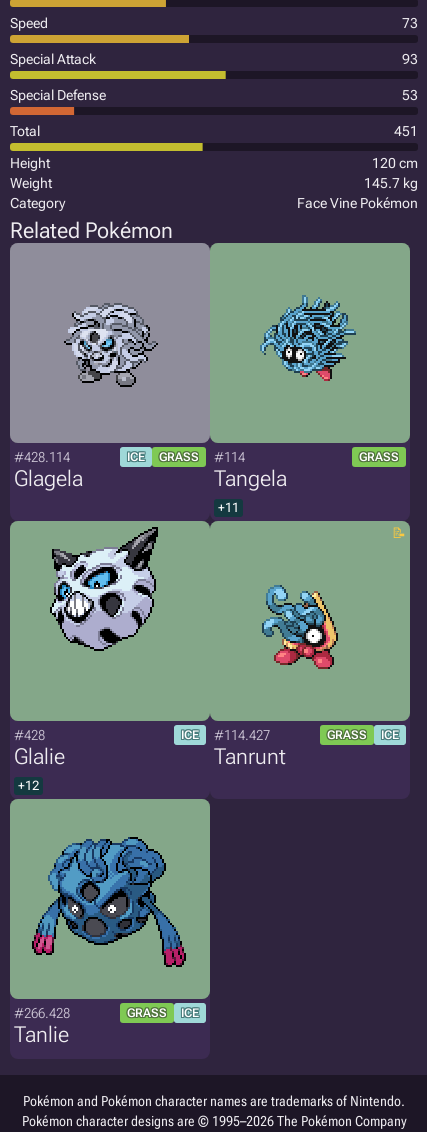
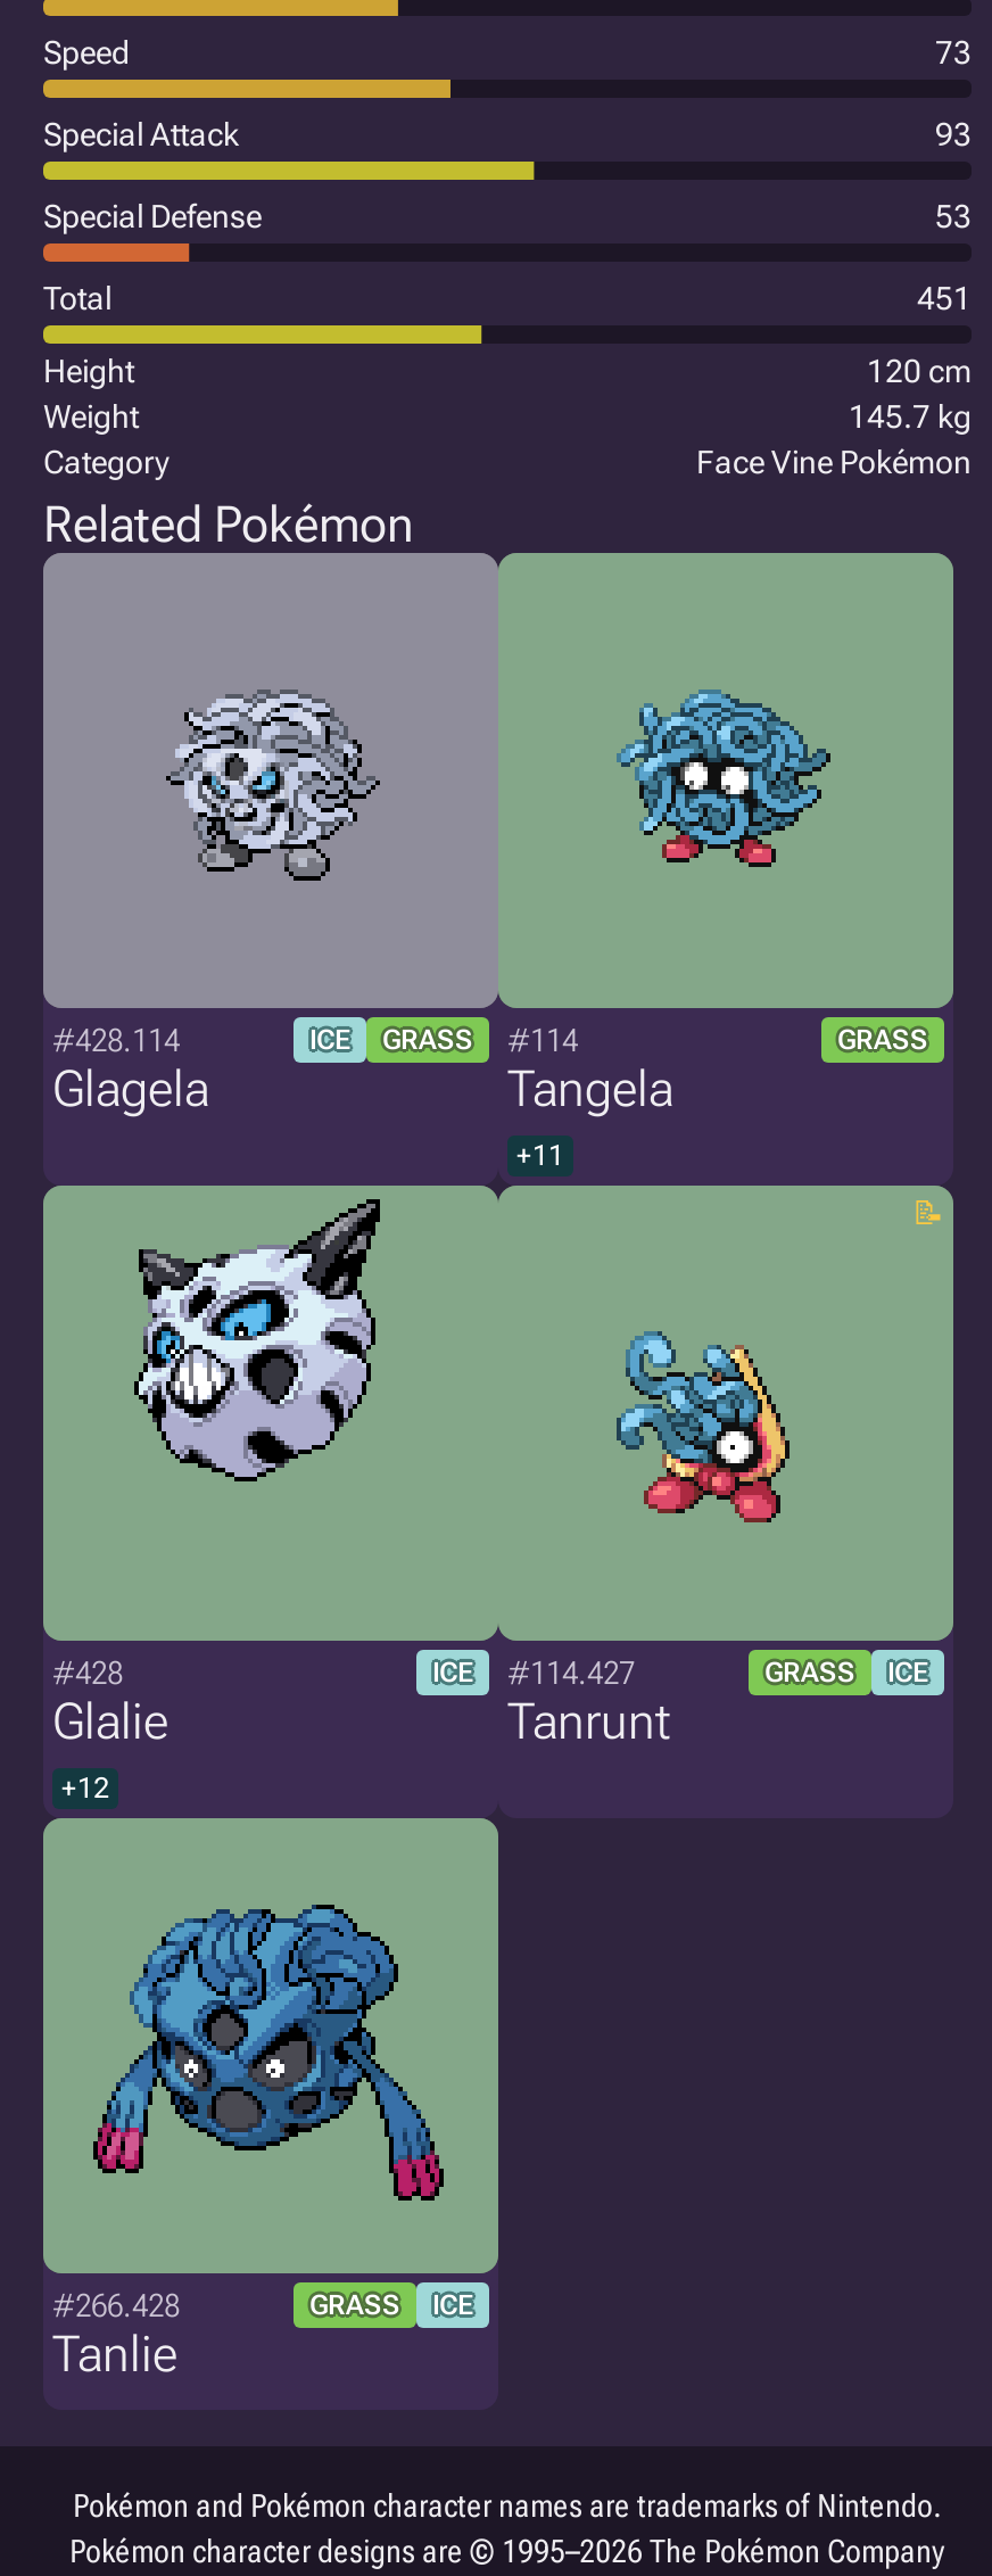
- [image]
+ [image]
